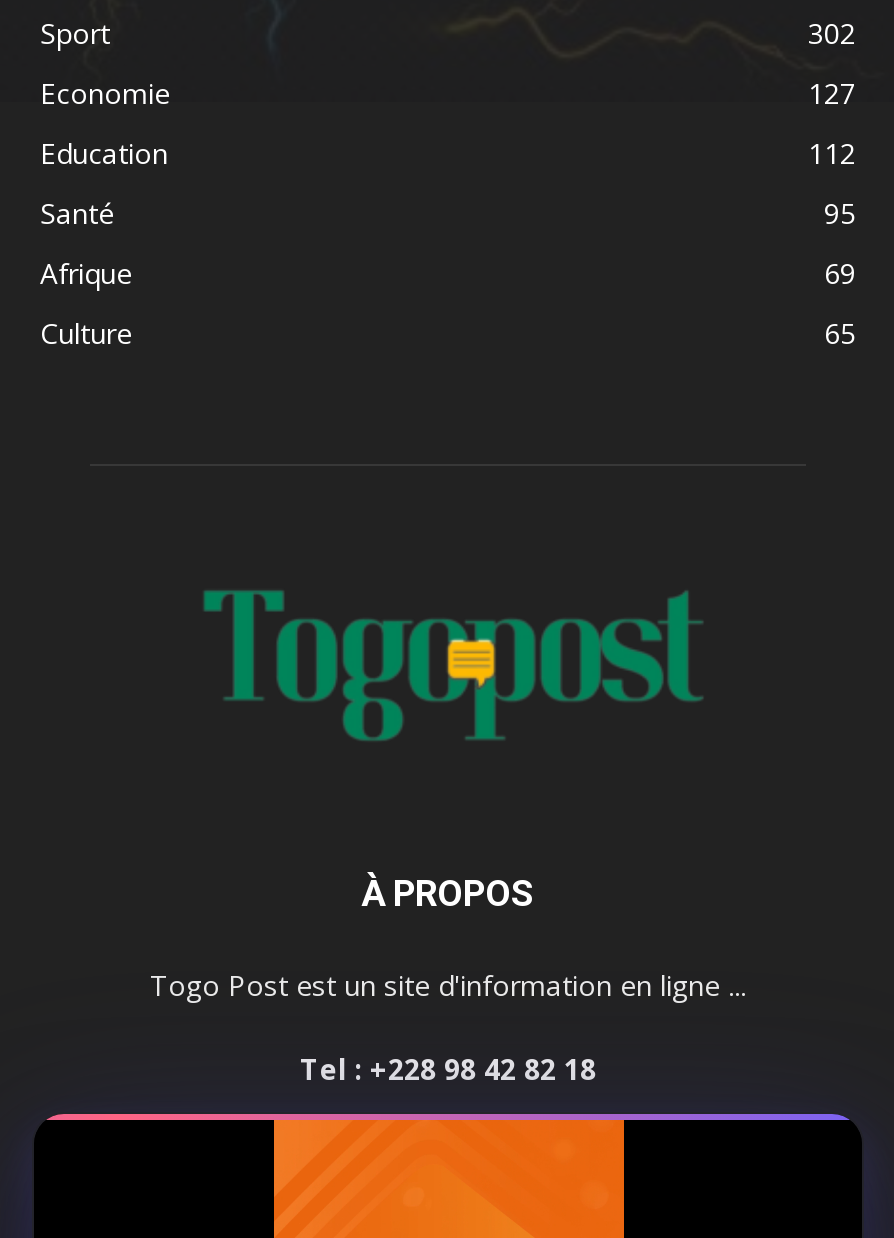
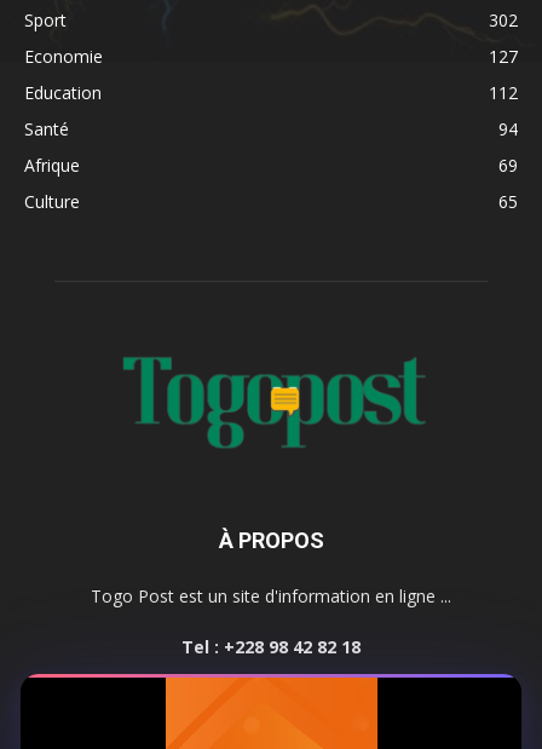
- 95
+ 94
